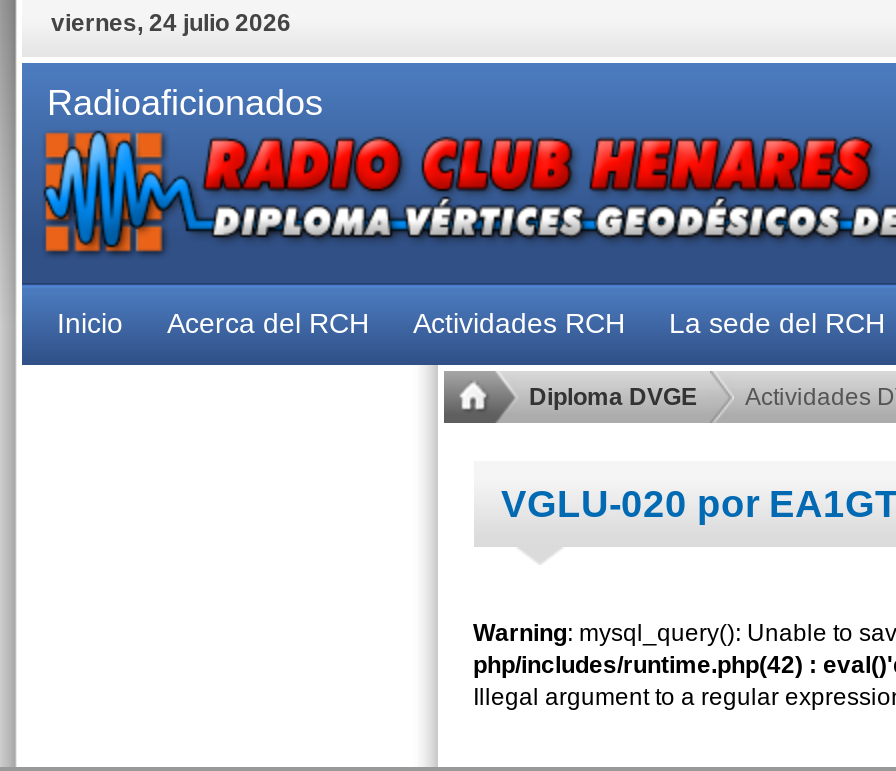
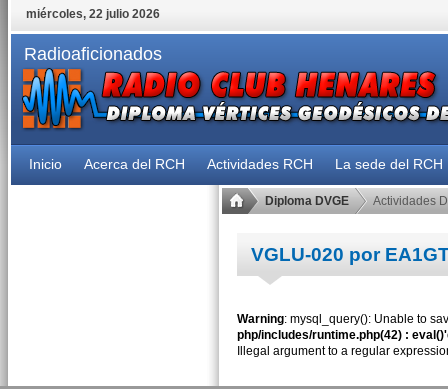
- viernes, 24 julio 2026
+ miércoles, 22 julio 2026
